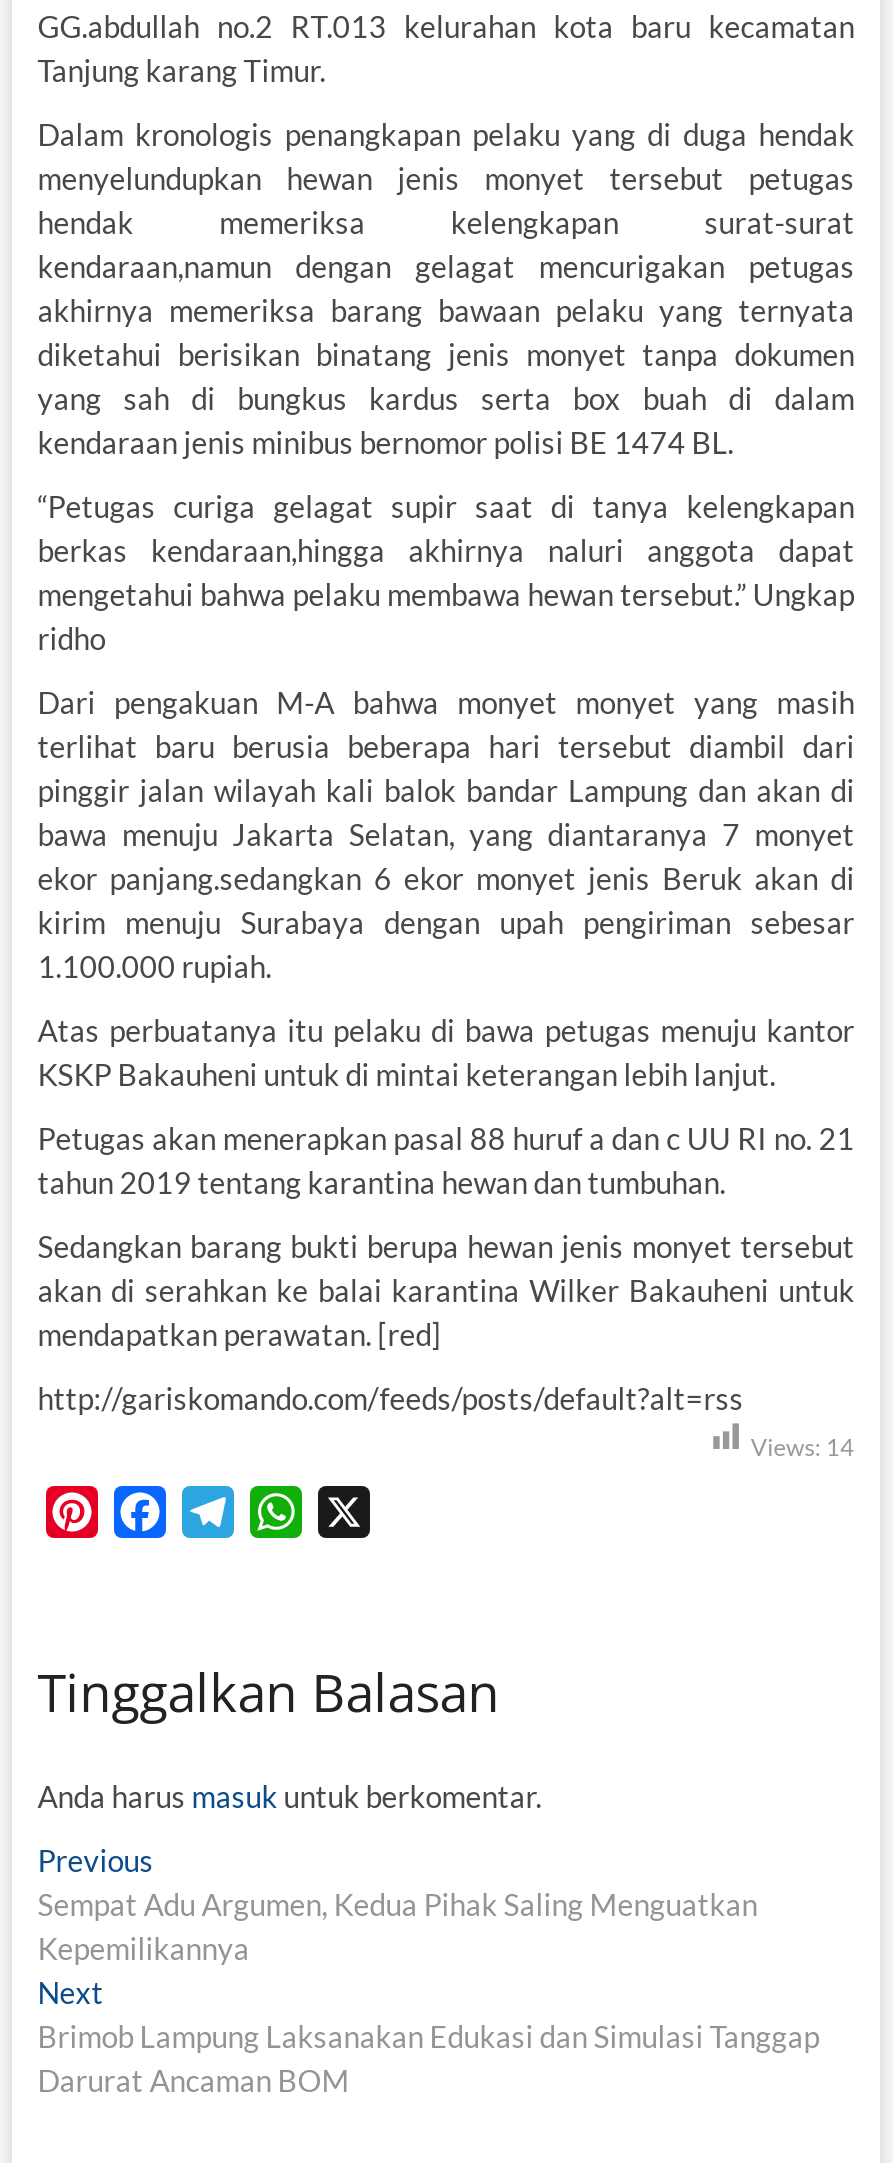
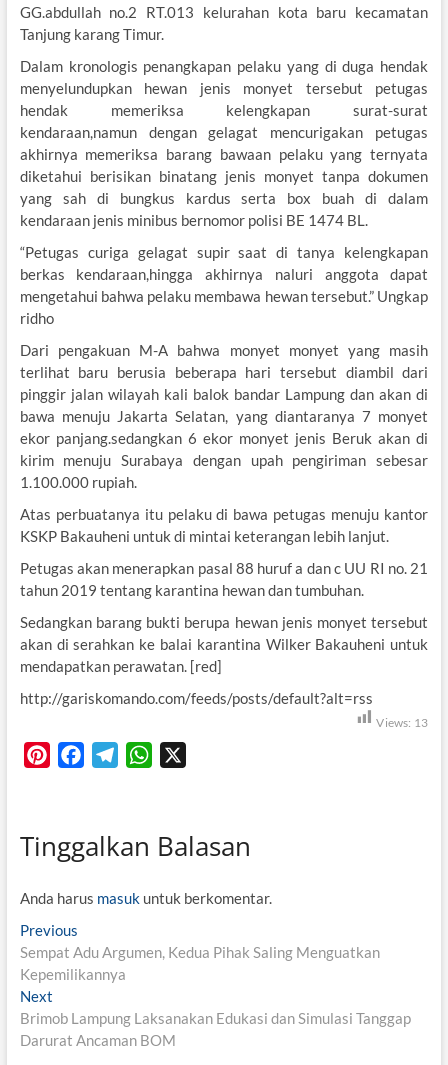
- Views: 14
+ Views: 13
